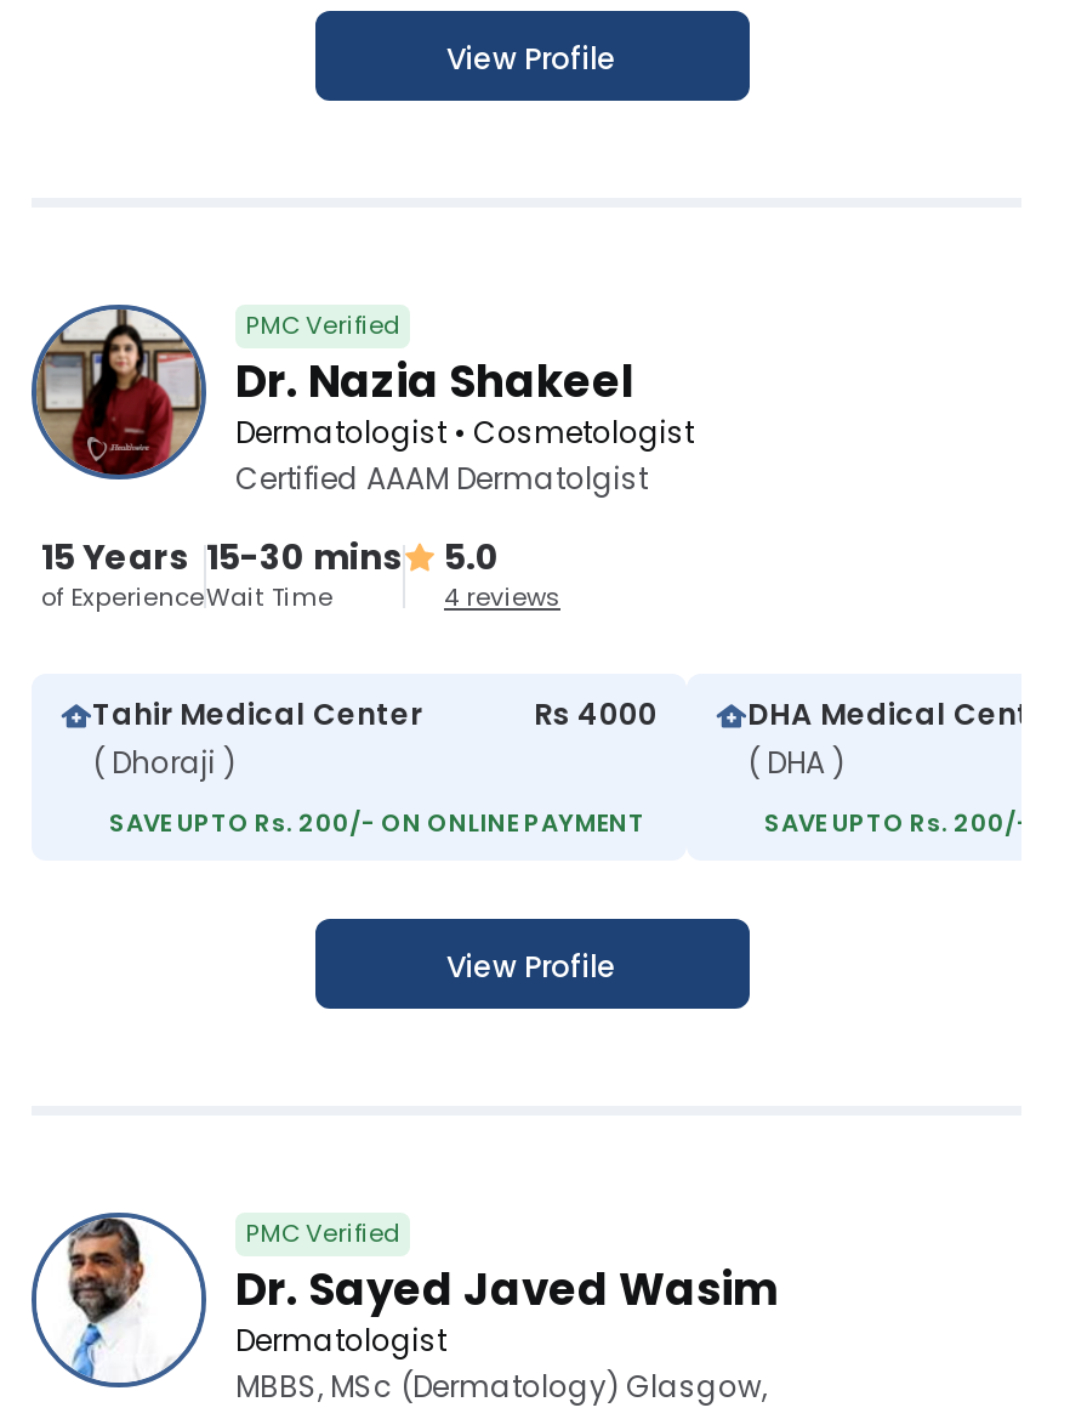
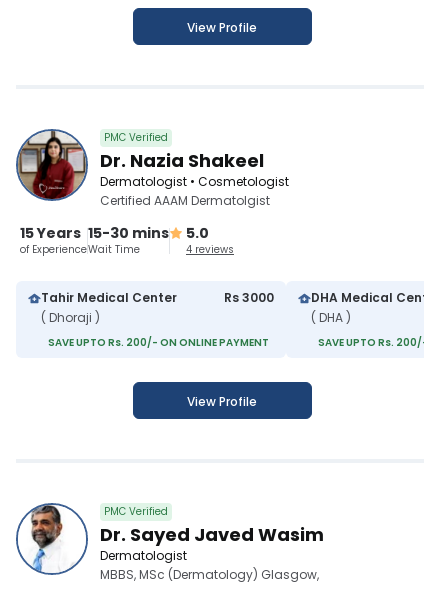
- Rs 4000
+ Rs 3000
